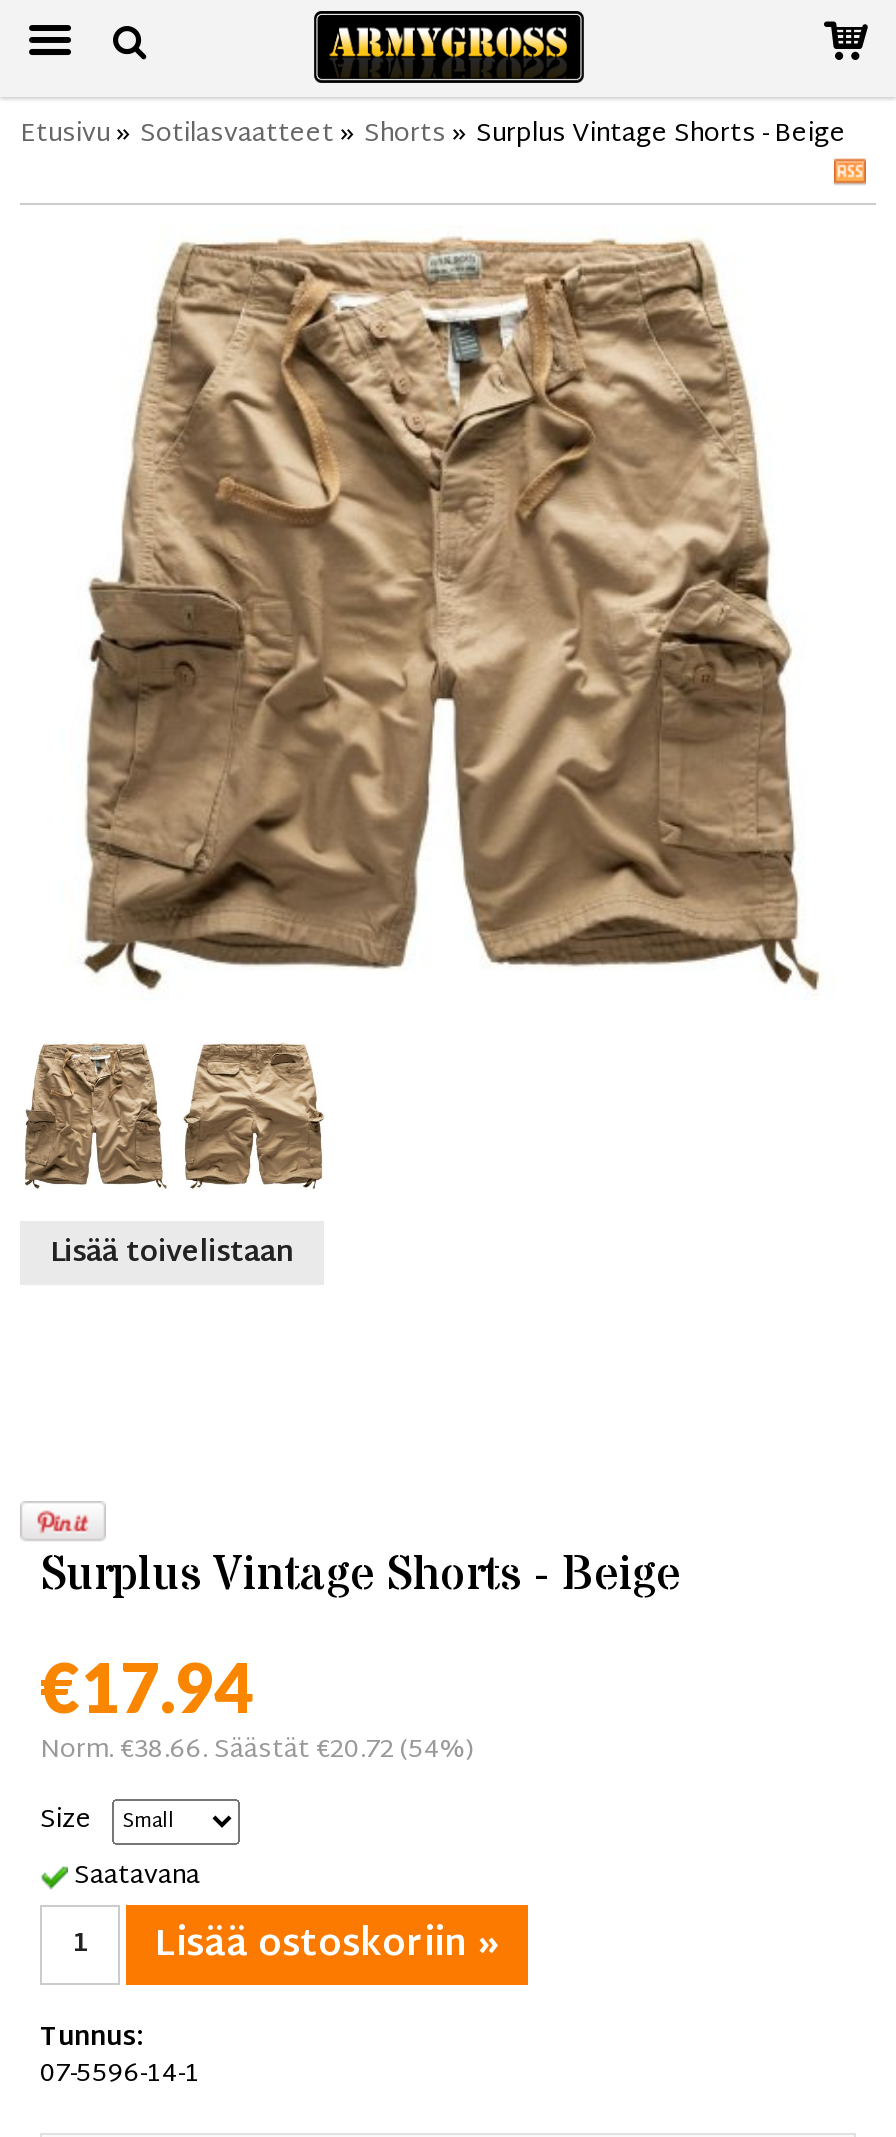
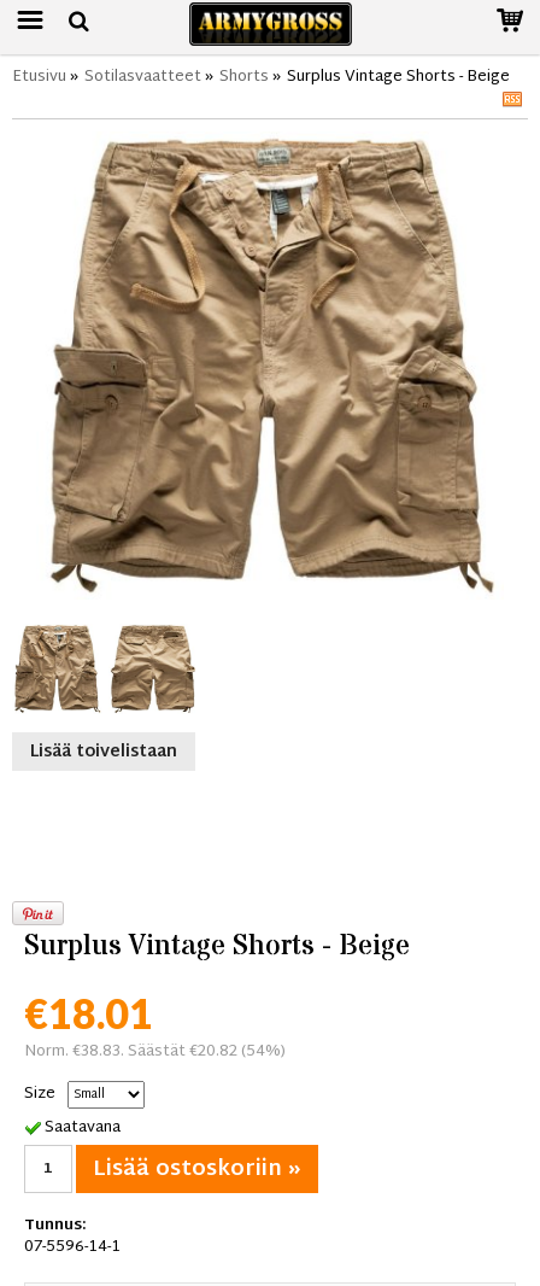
- €17.94
+ €18.01

- Norm. €38.66. Säästät €20.72 (54%)
+ Norm. €38.83. Säästät €20.82 (54%)
